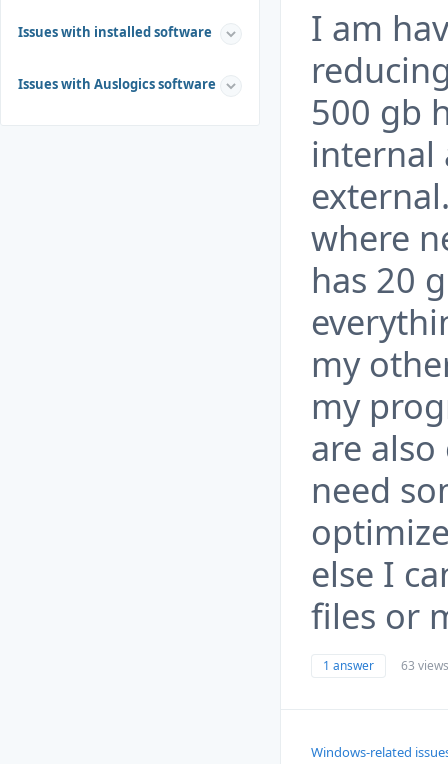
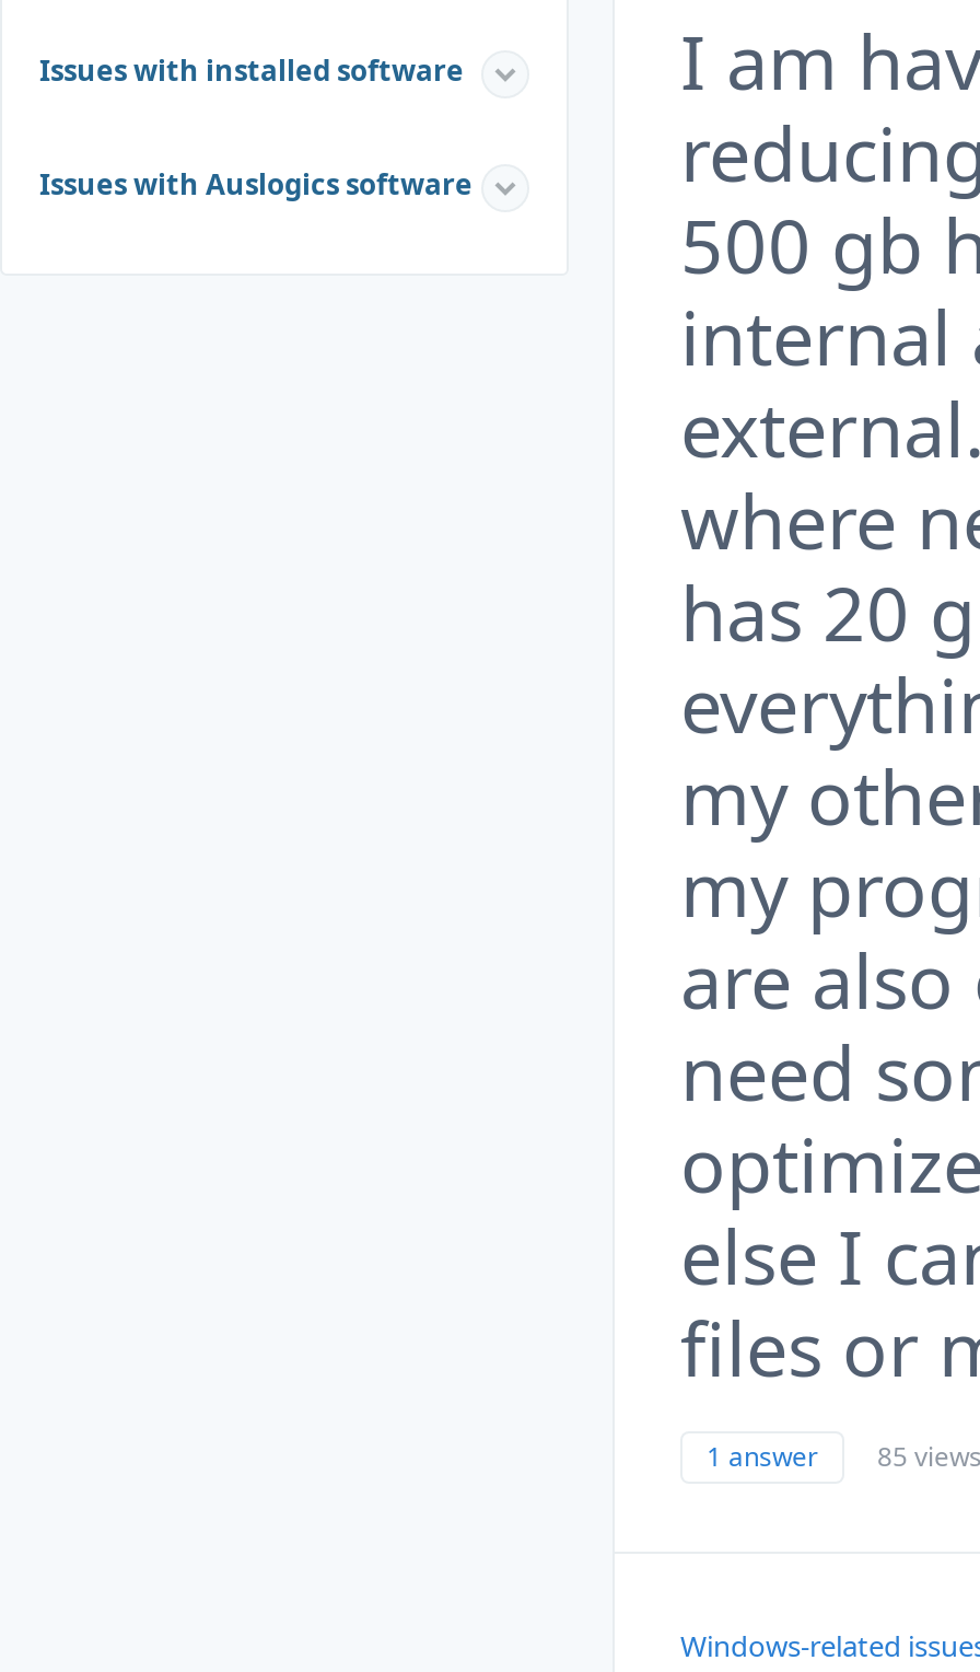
- 1 answer 63 views
+ 1 answer 85 views
